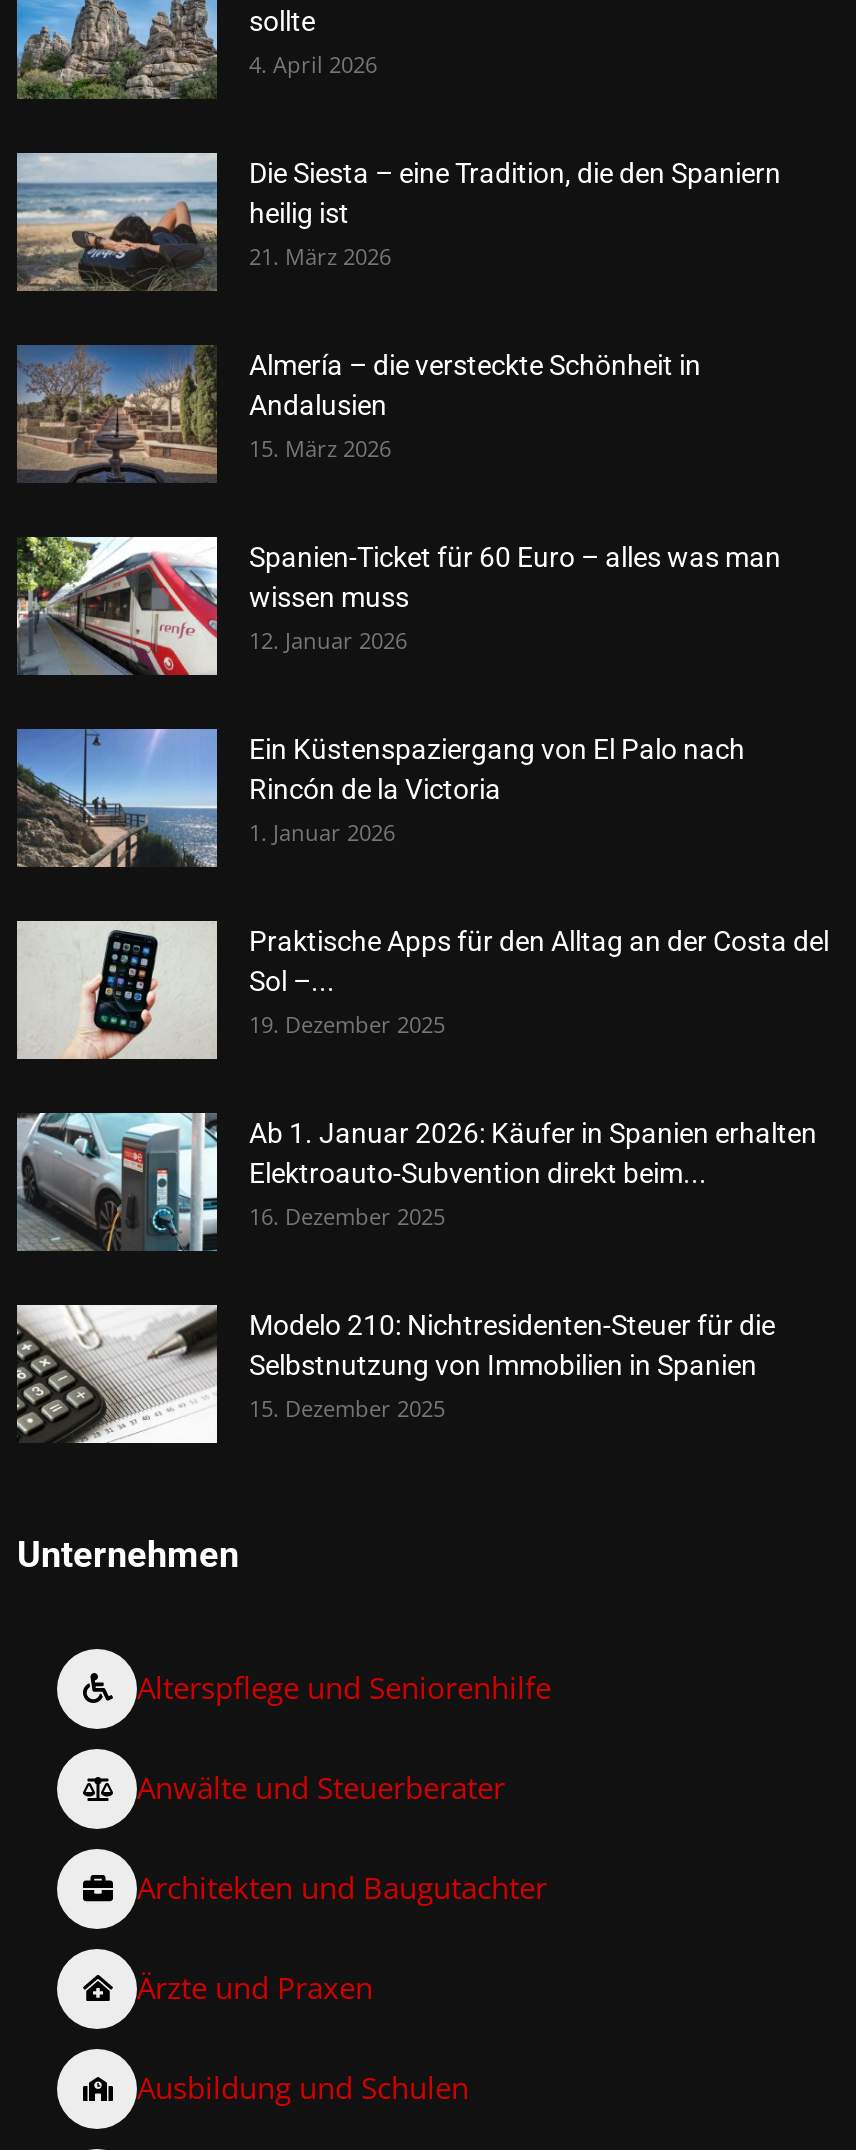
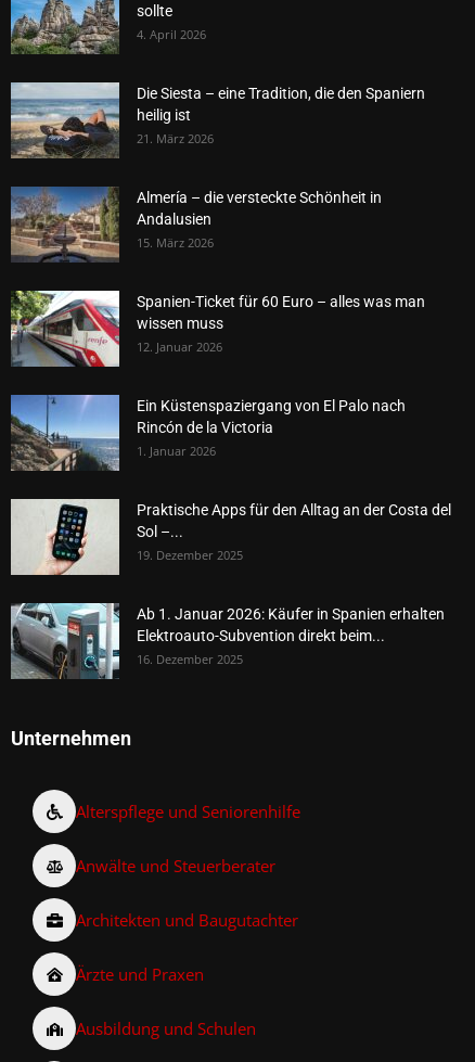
- [image]
- Modelo 210: Nichtresidenten-Steuer für die
- Selbstnutzung von Immobilien in Spanien
- 15. Dezember 2025
